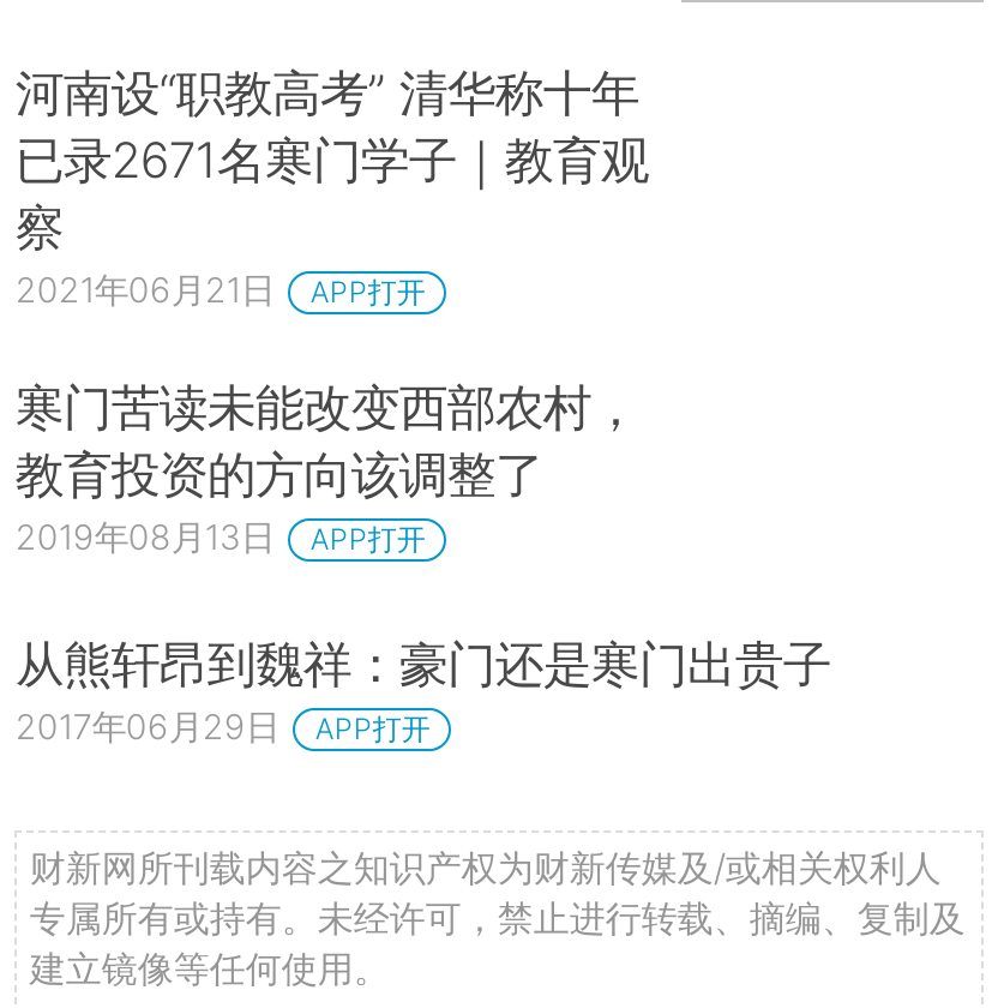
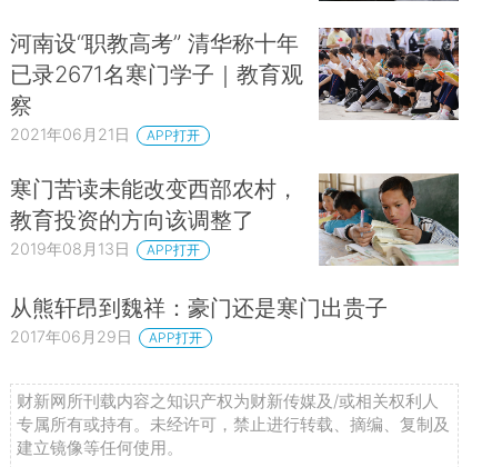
+ [image]

+ [image]
